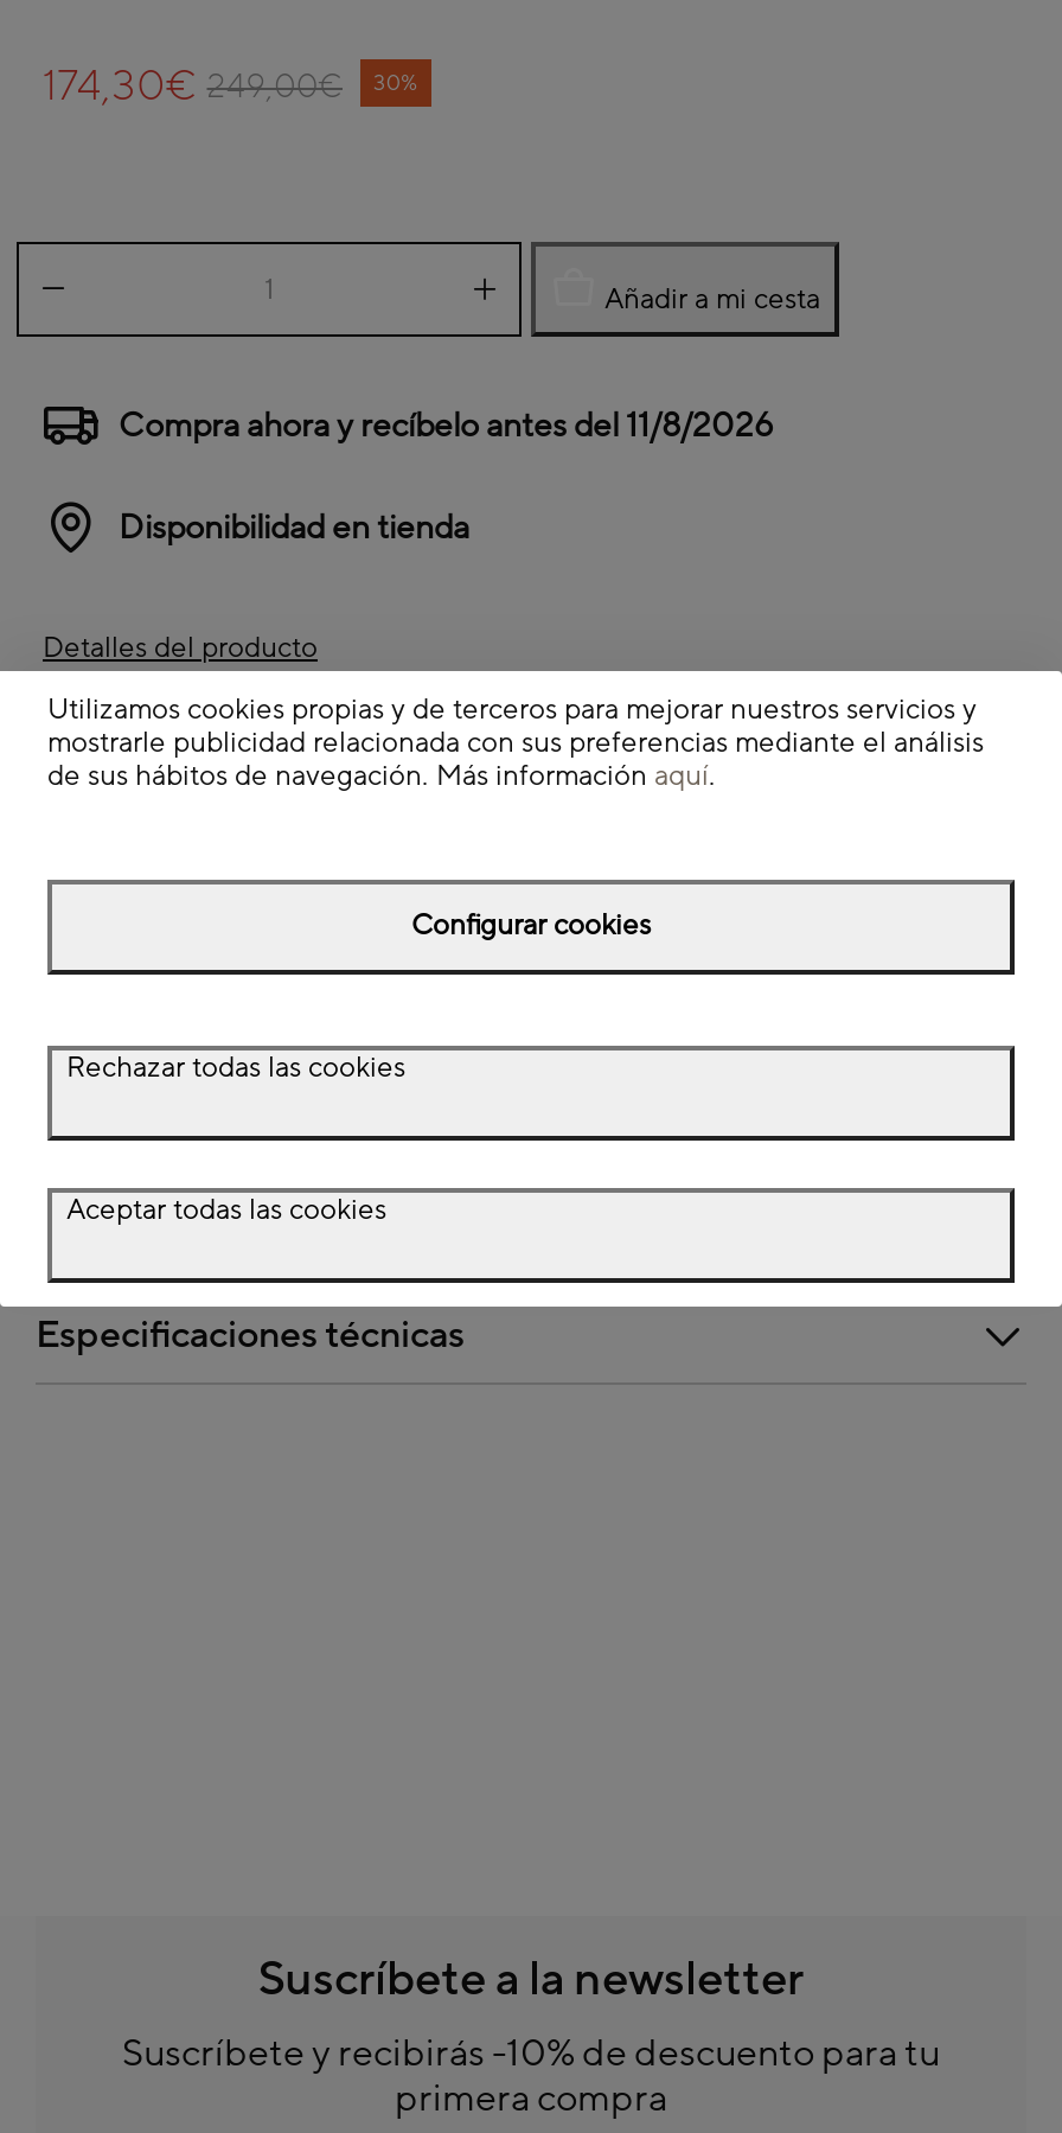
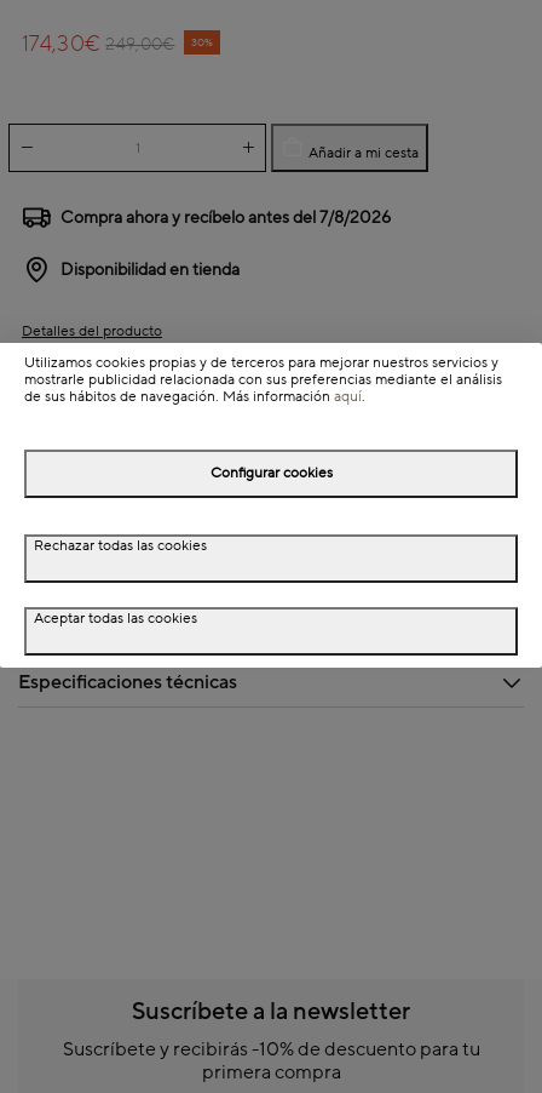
- Compra ahora y recíbelo antes del 11/8/2026
+ Compra ahora y recíbelo antes del 7/8/2026
